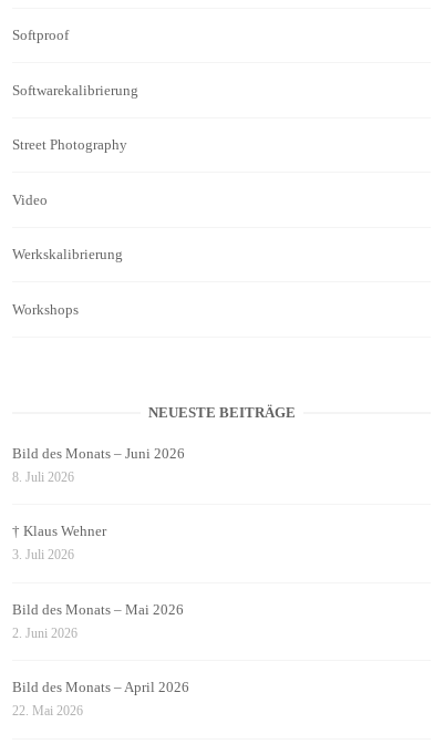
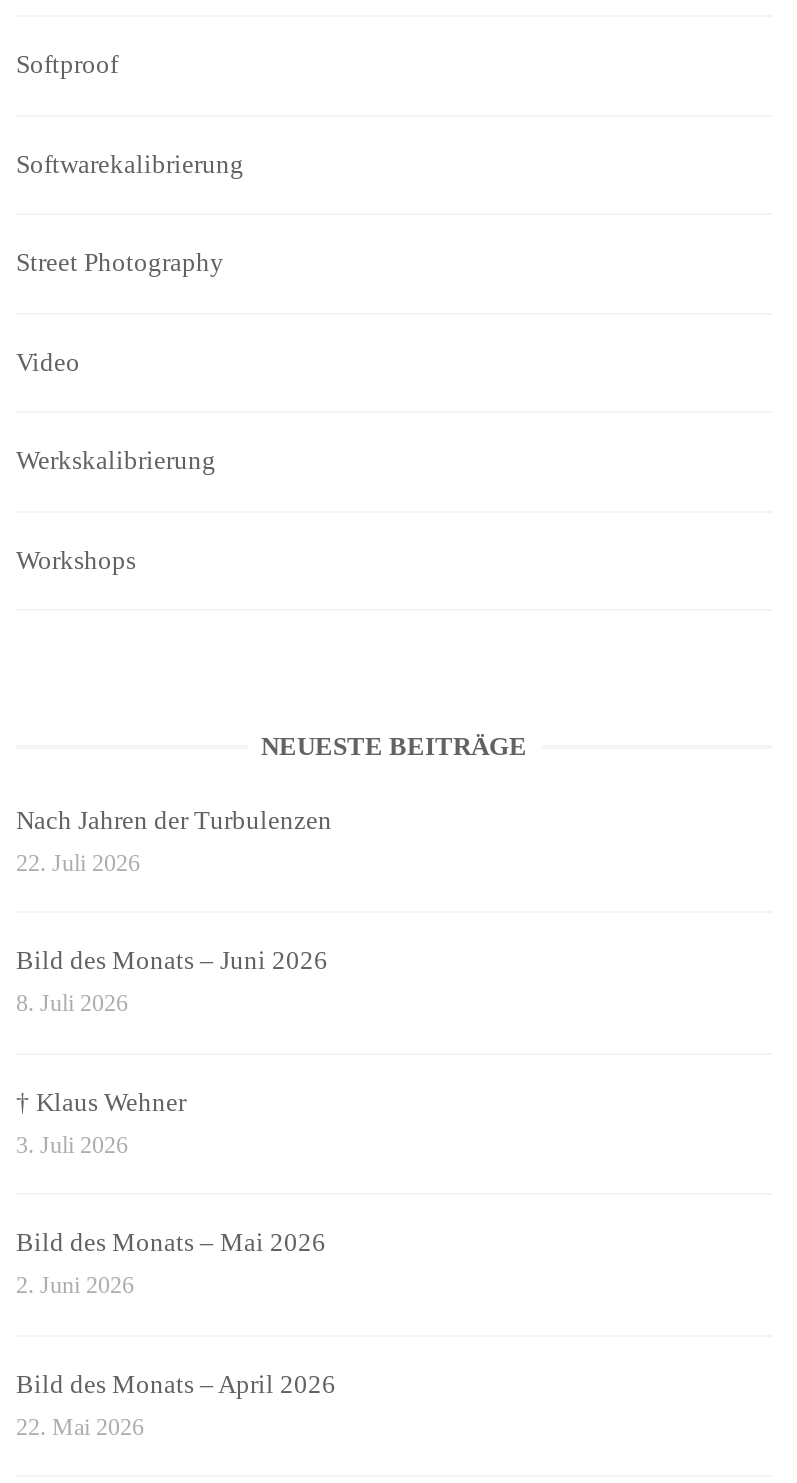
+ Nach Jahren der Turbulenzen
+ 22. Juli 2026
